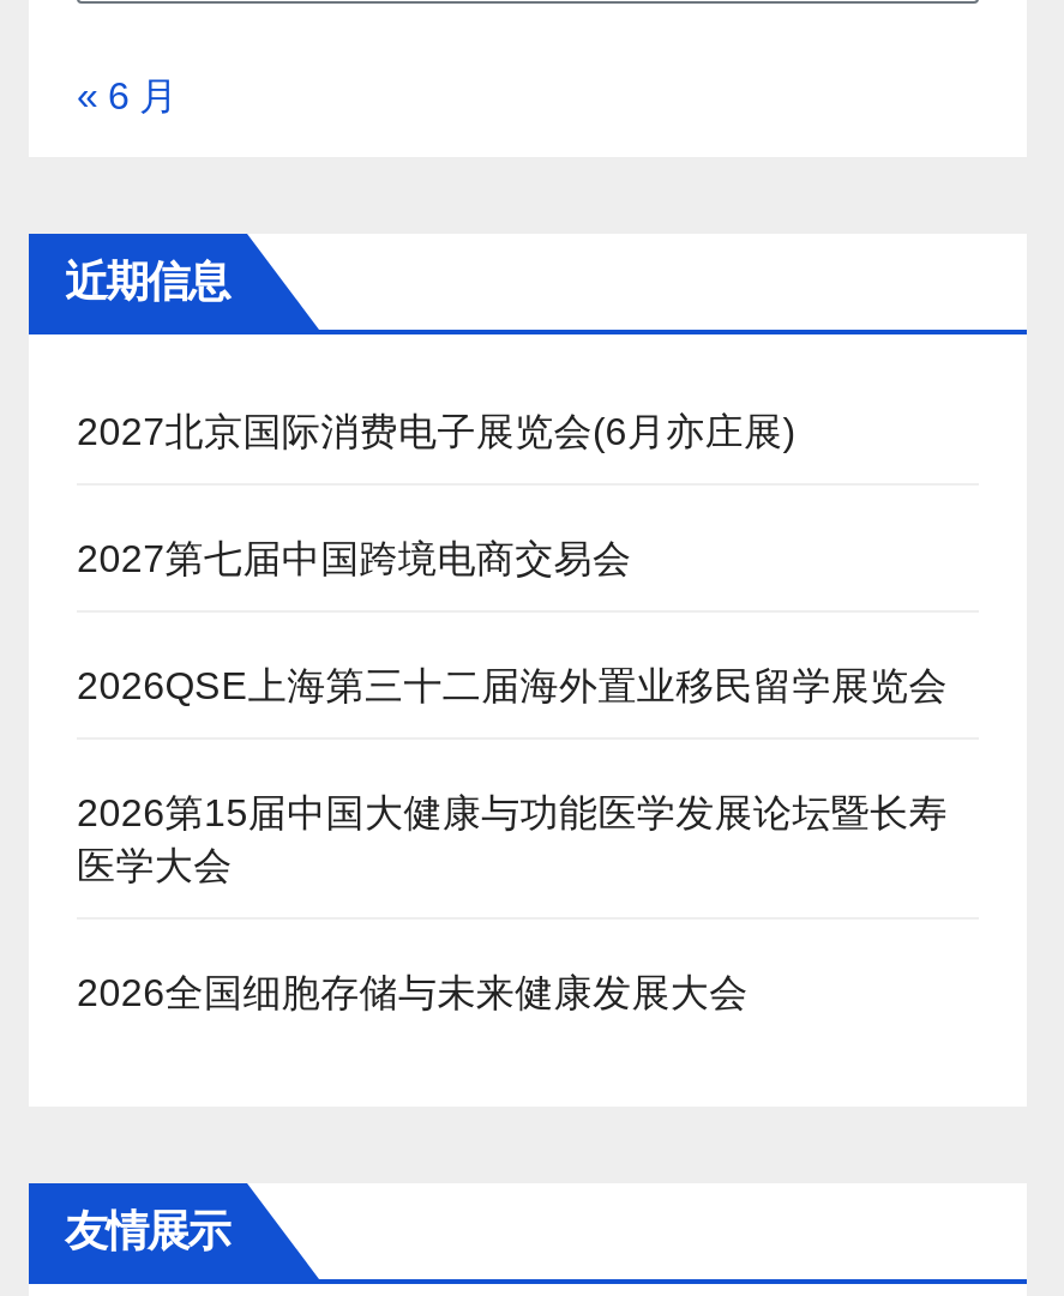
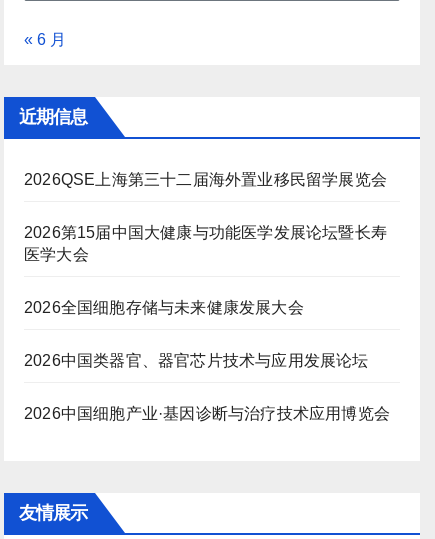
- 2027北京国际消费电子展览会(6月亦庄展)
- 2027第七届中国跨境电商交易会

moved up: 2026QSE上海第三十二届海外置业移民留学展览会 | 2026第15届中国大健康与功能医学发展论坛暨长寿 | 医学大会 | 2026全国细胞存储与未来健康发展大会

+ 2026中国类器官、器官芯片技术与应用发展论坛
+ 2026中国细胞产业·基因诊断与治疗技术应用博览会
